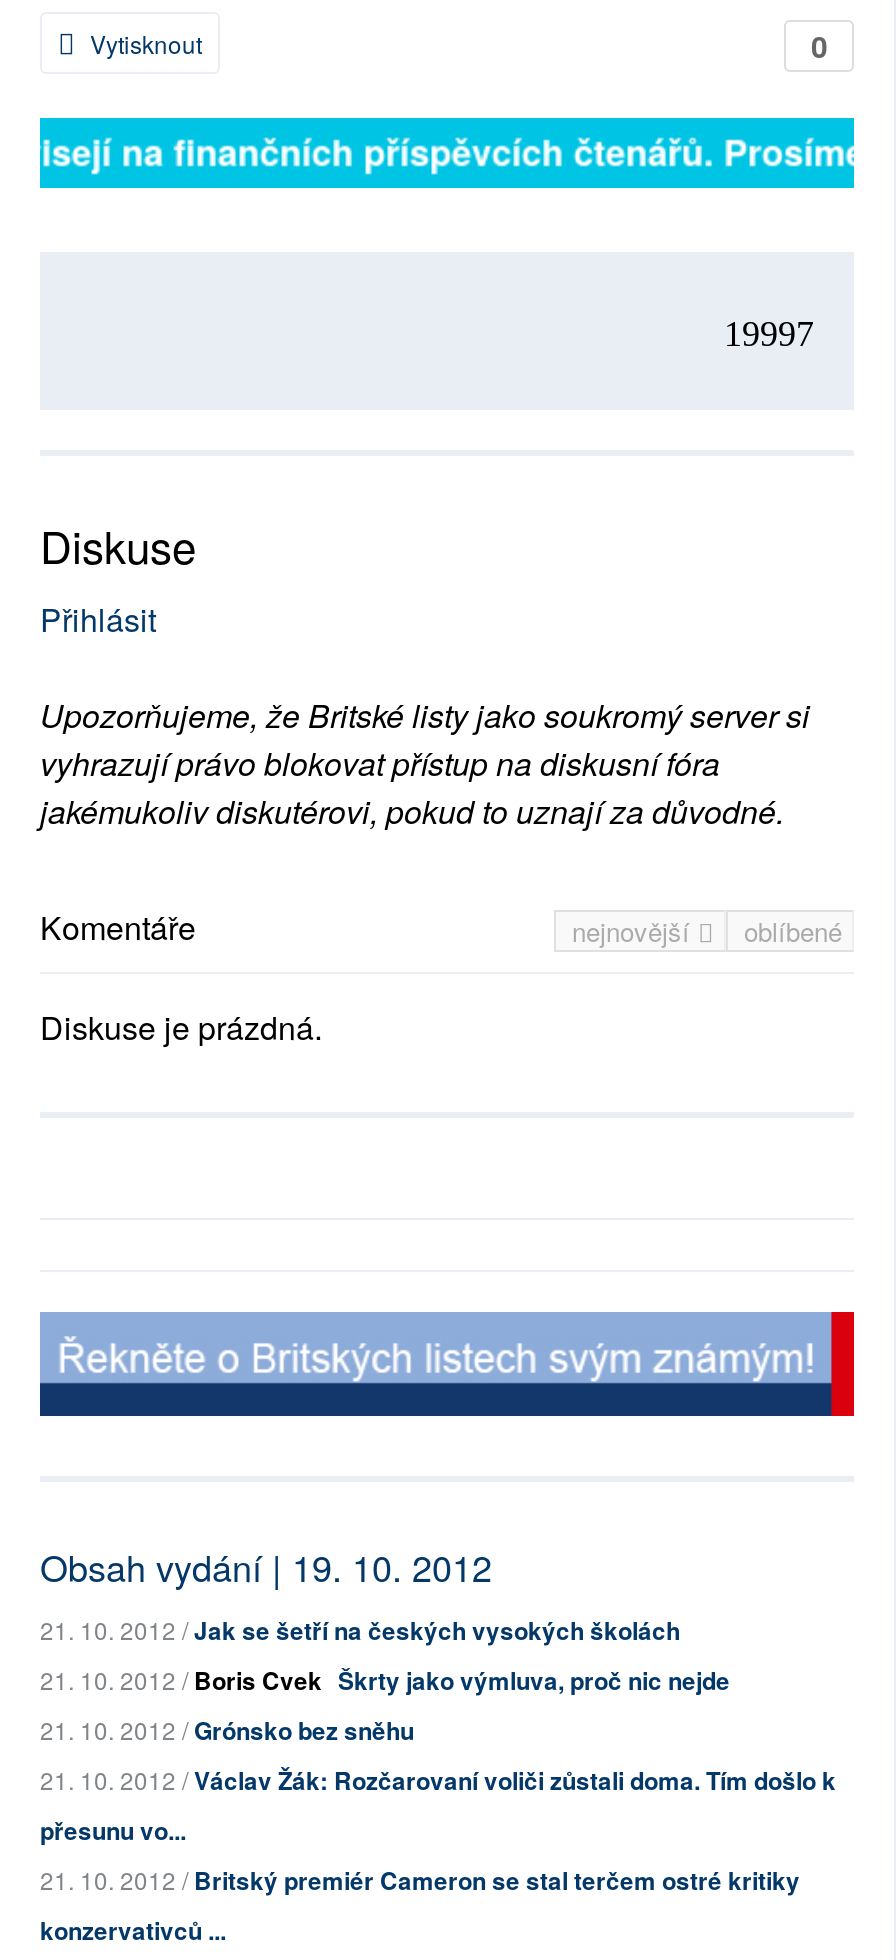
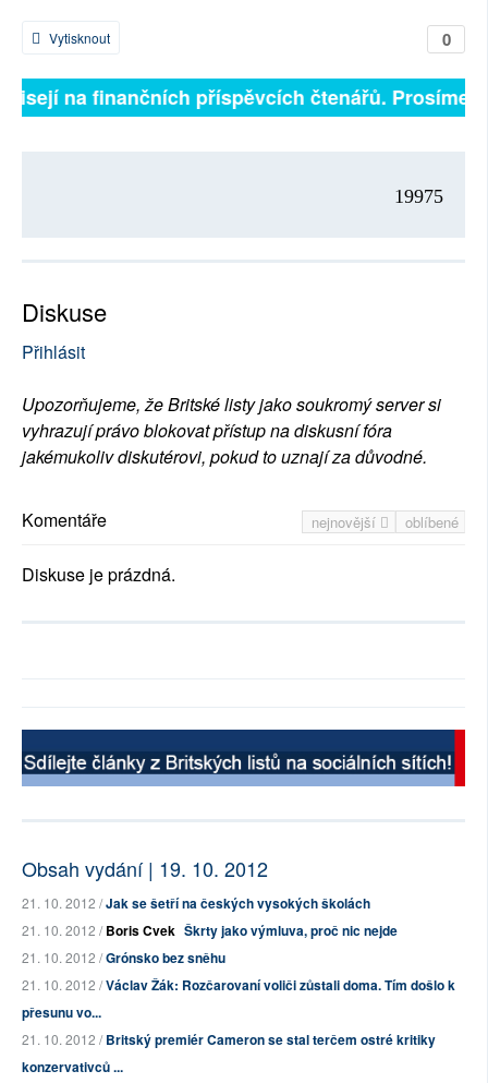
- 19997
+ 19975

- [image]
+ [image]
